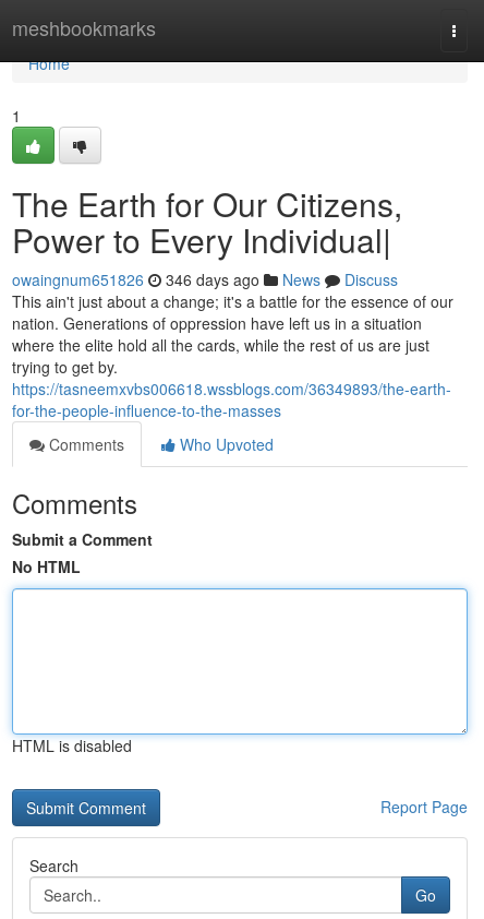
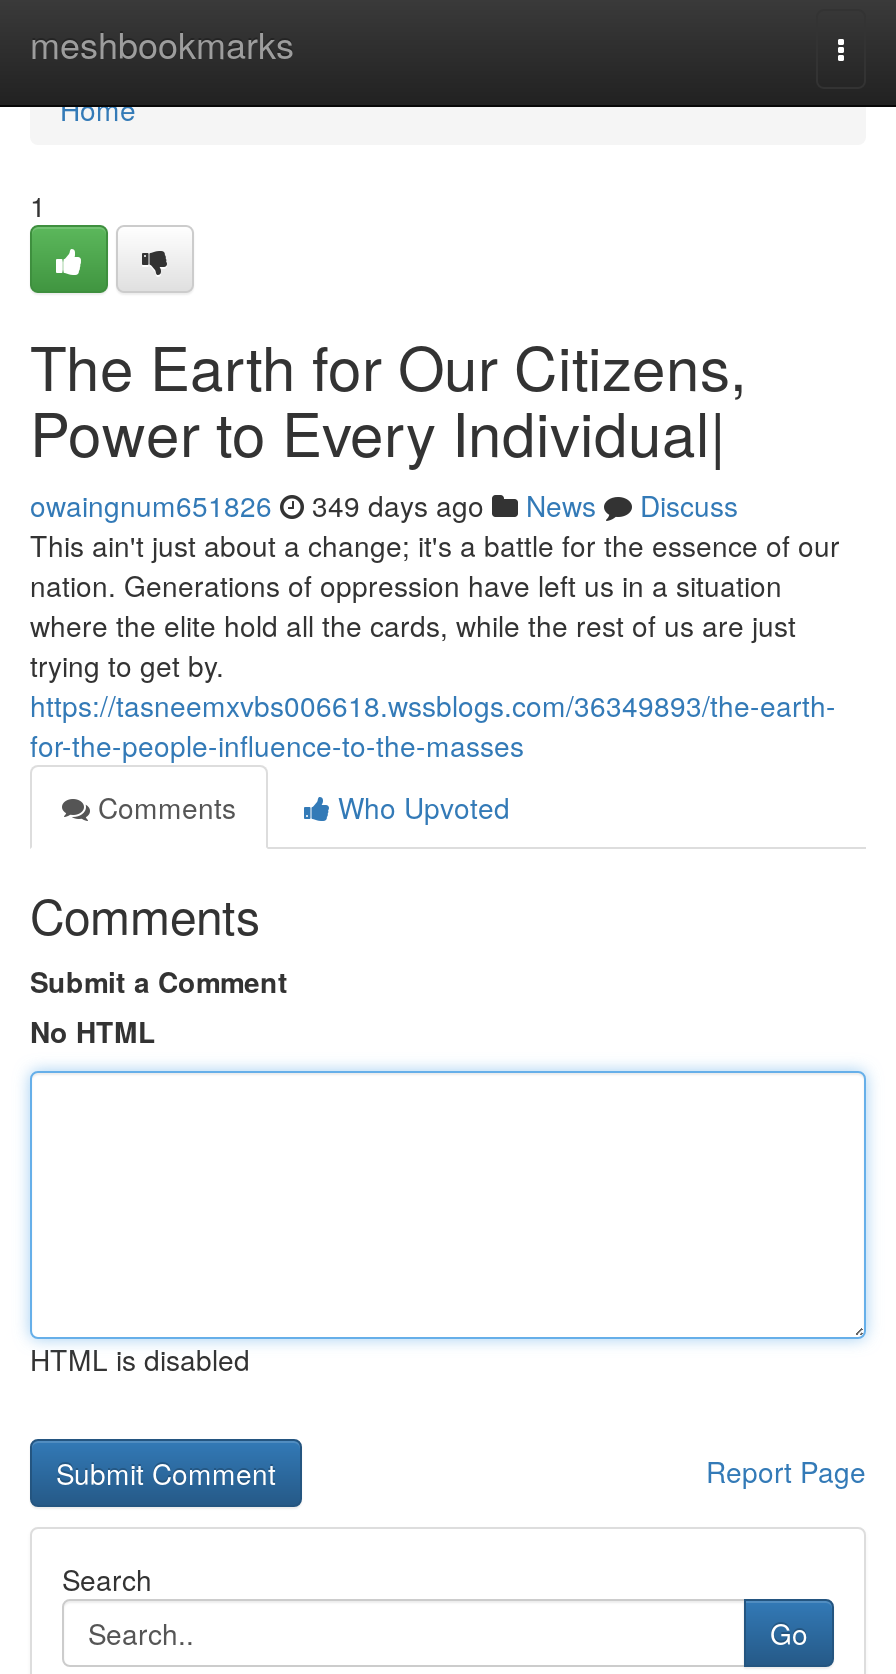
- owaingnum651826 346 days ago News Discuss
+ owaingnum651826 349 days ago News Discuss
